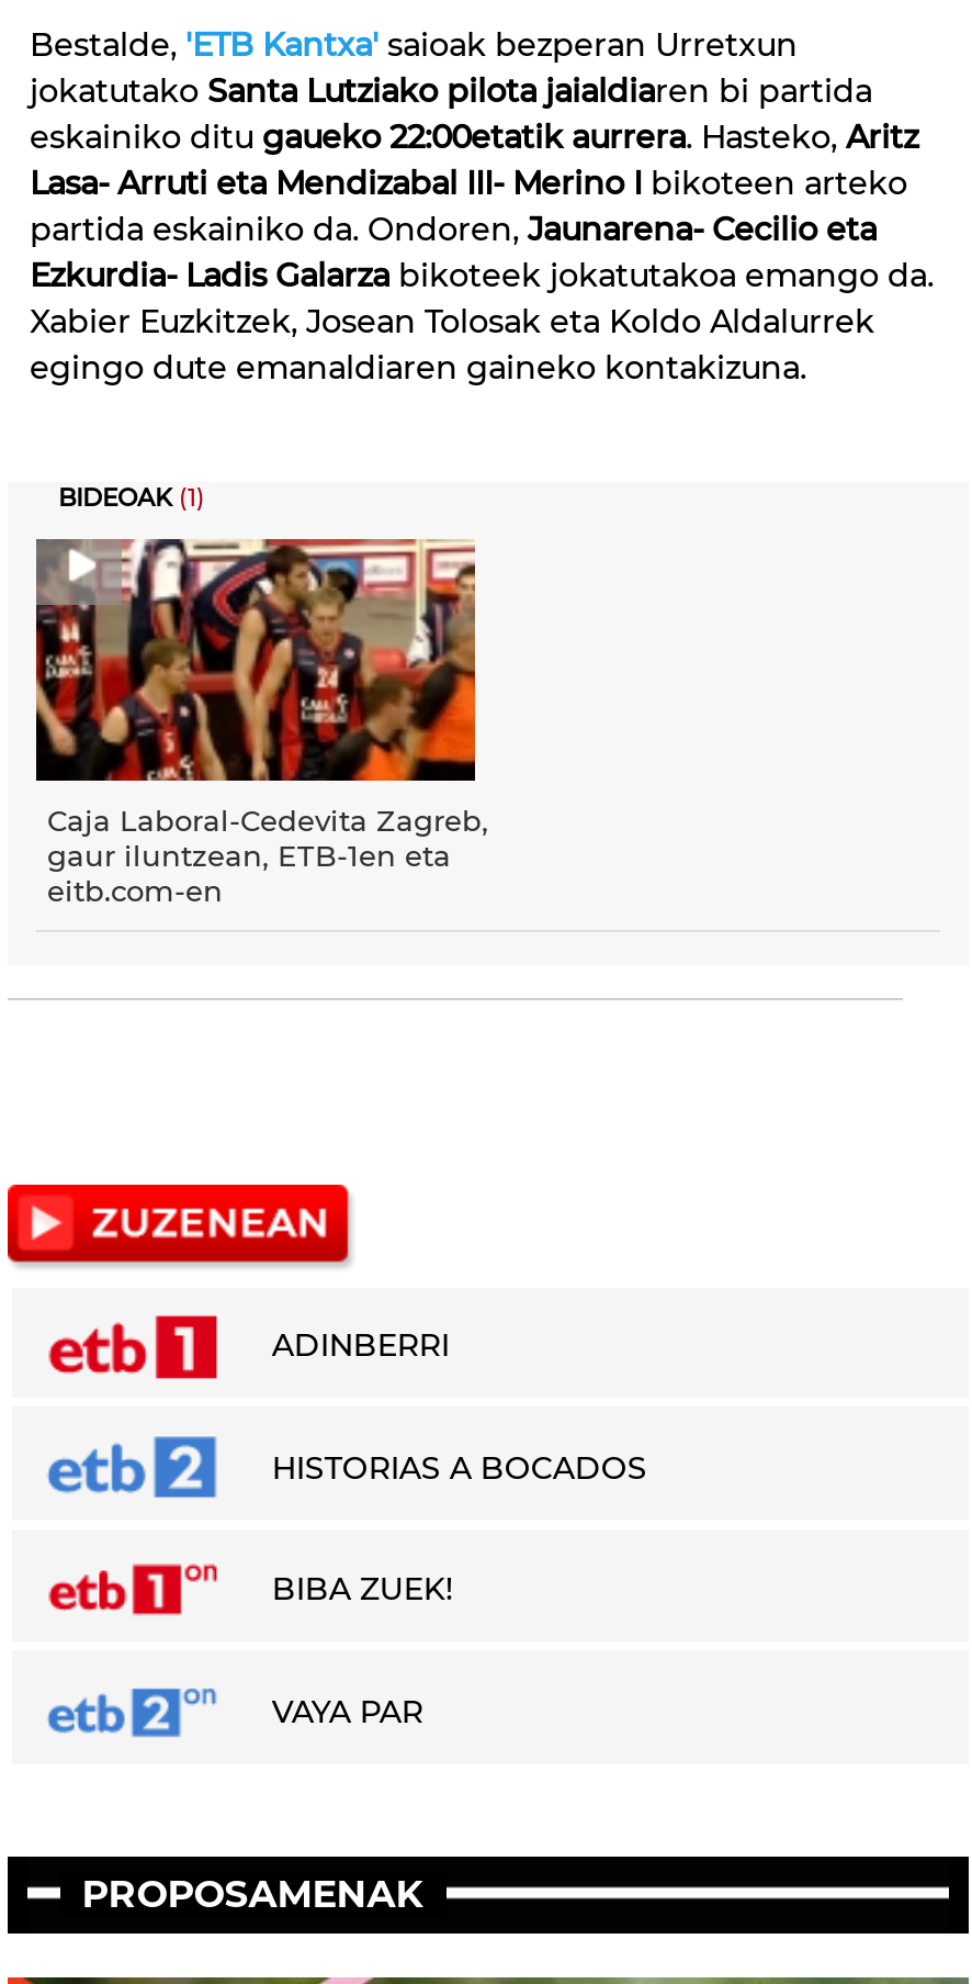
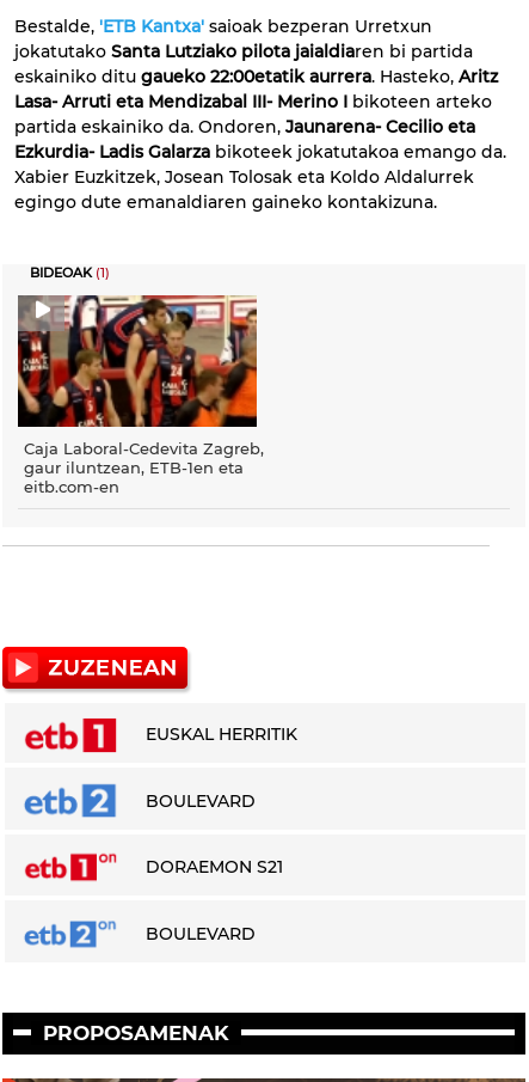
- ADINBERRI
+ EUSKAL HERRITIK

- HISTORIAS A BOCADOS
+ BOULEVARD

- BIBA ZUEK!
+ DORAEMON S21

- VAYA PAR
+ BOULEVARD
